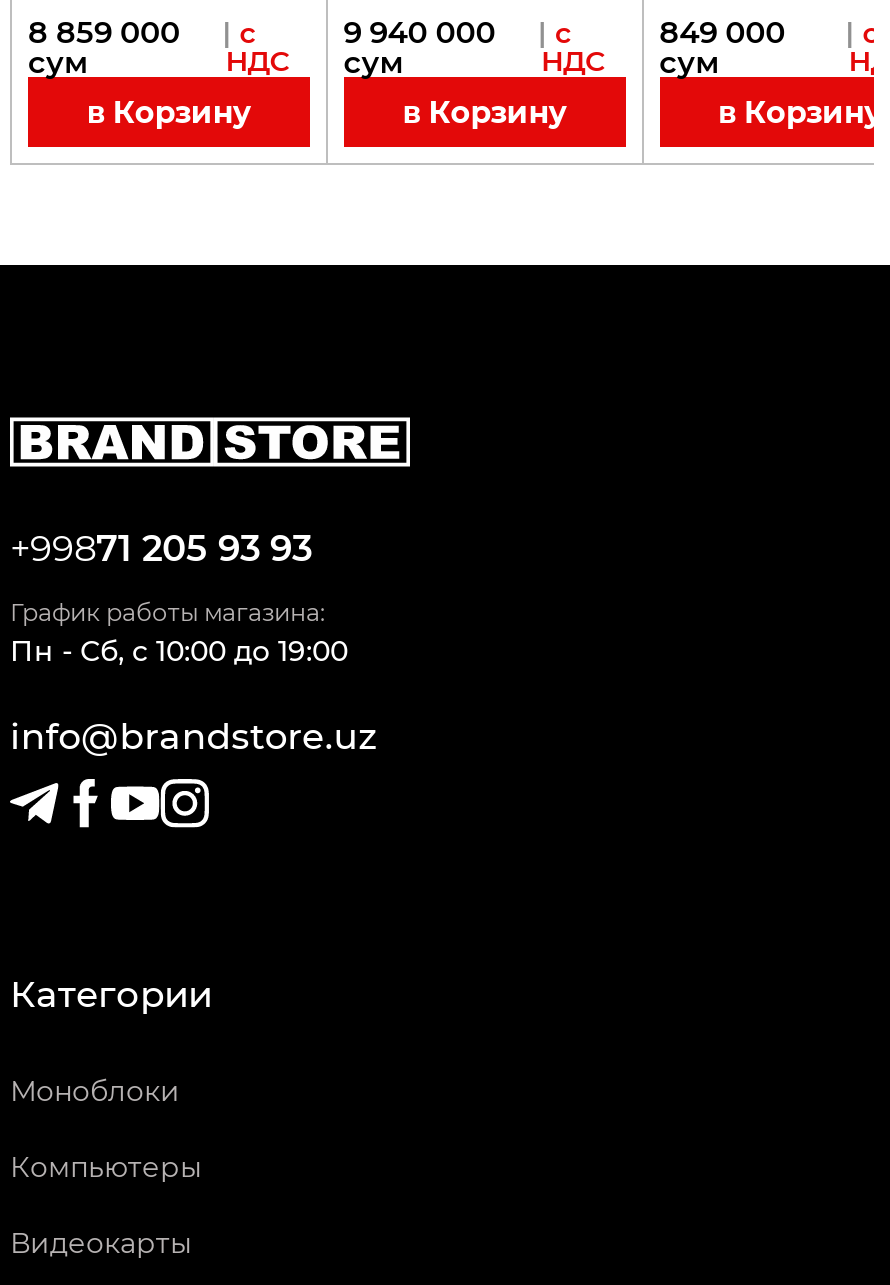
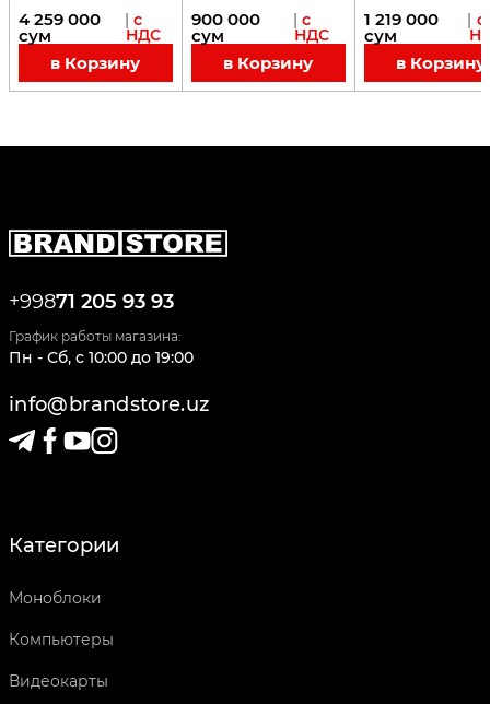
- 8 859 000
+ 4 259 000

- 9 940 000
+ 900 000

- 849 000
+ 1 219 000
